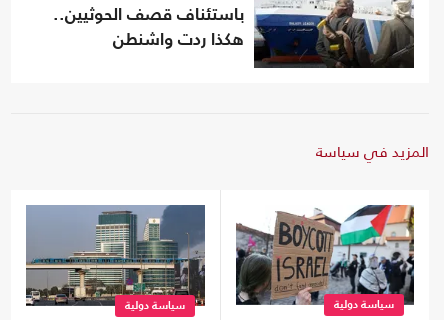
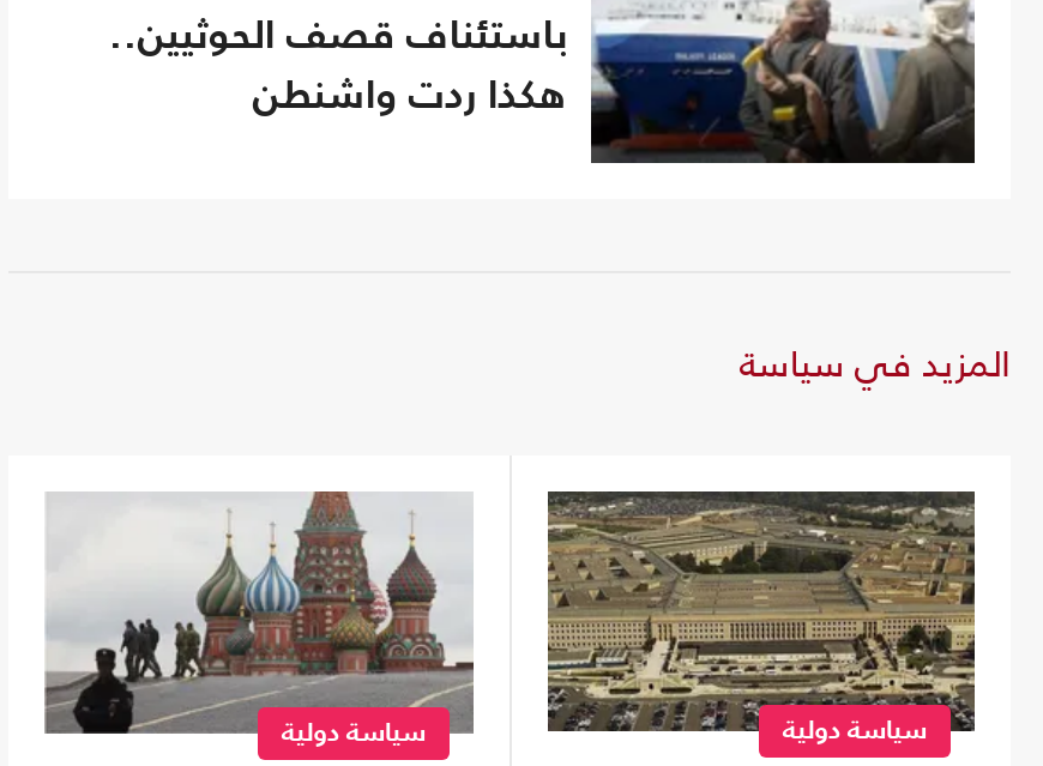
- [image]
+ [image]

- [image]
+ [image]
